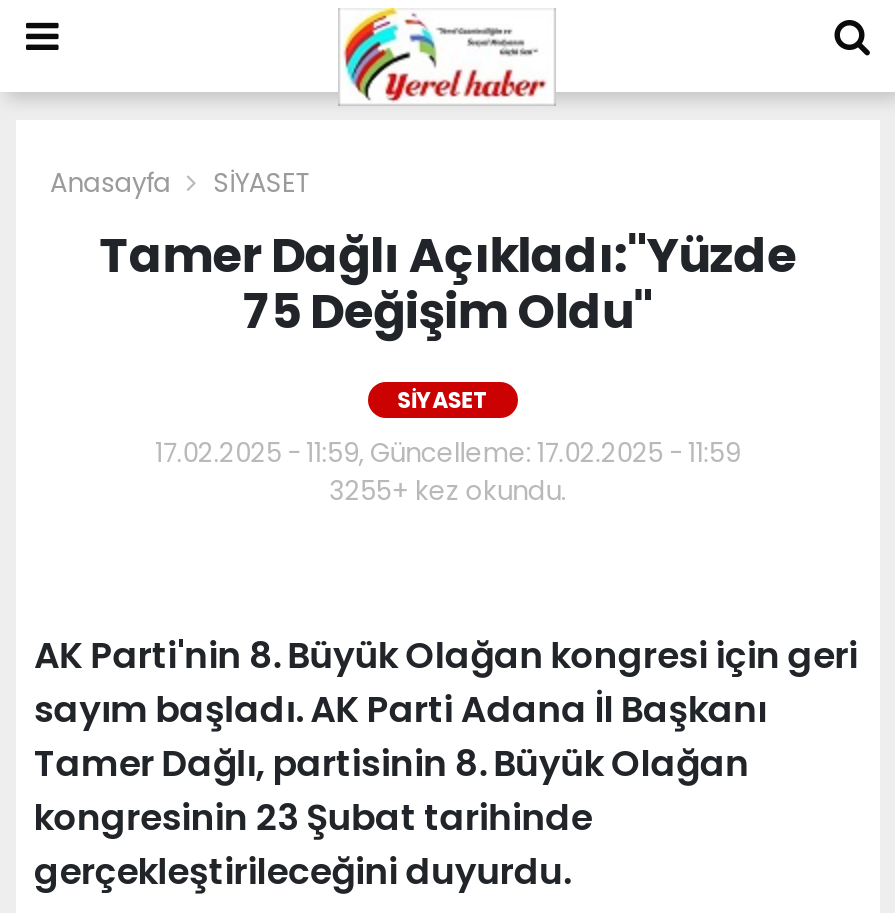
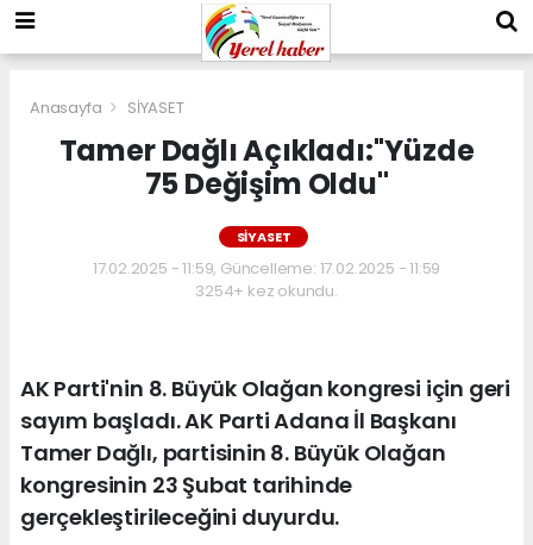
- 3255+ kez okundu.
+ 3254+ kez okundu.
